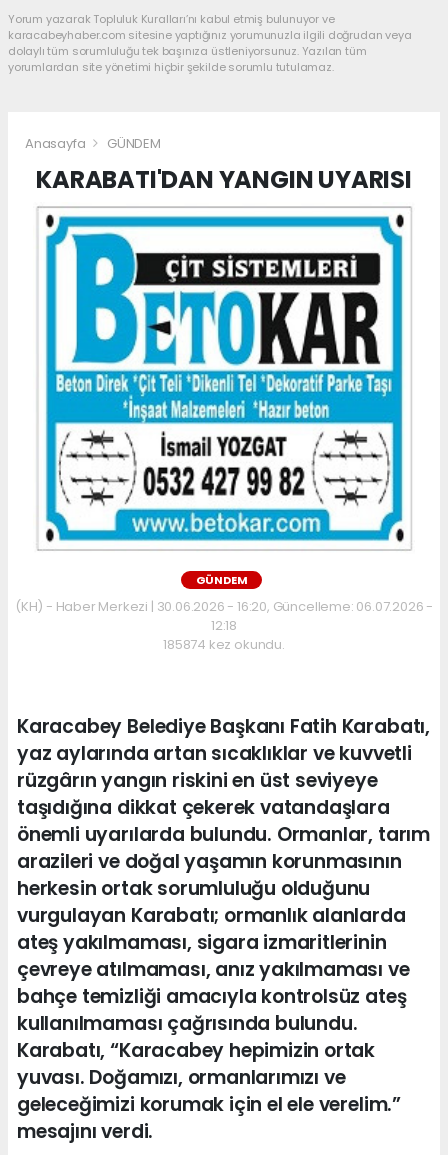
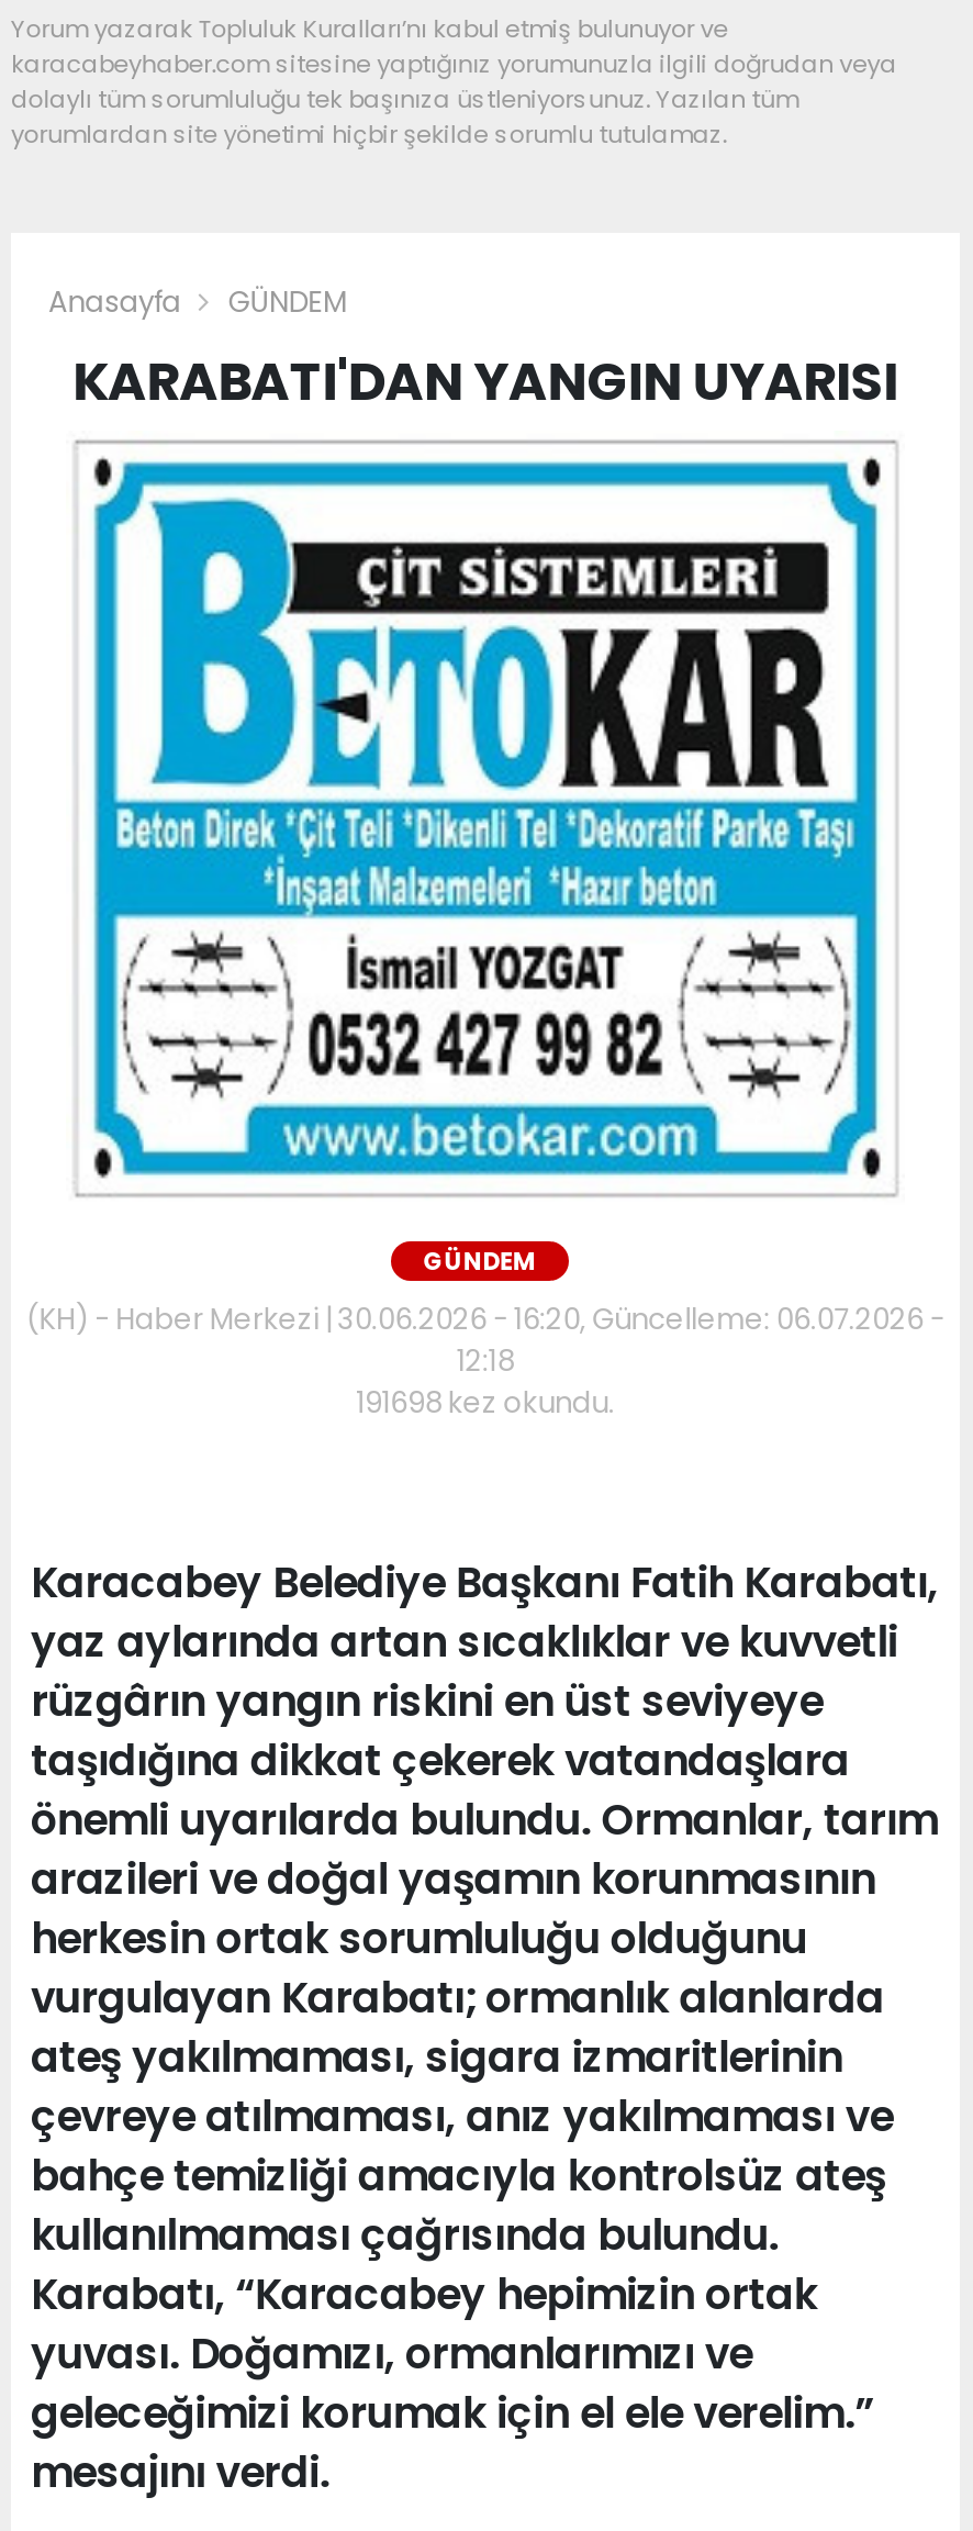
- 185874 kez okundu.
+ 191698 kez okundu.
